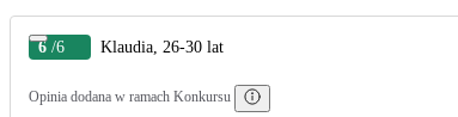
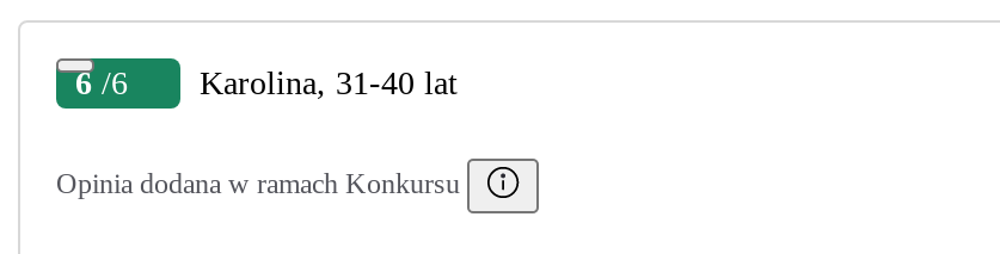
- 6 /6 Klaudia, 26-30 lat
+ 6 /6 Karolina, 31-40 lat
